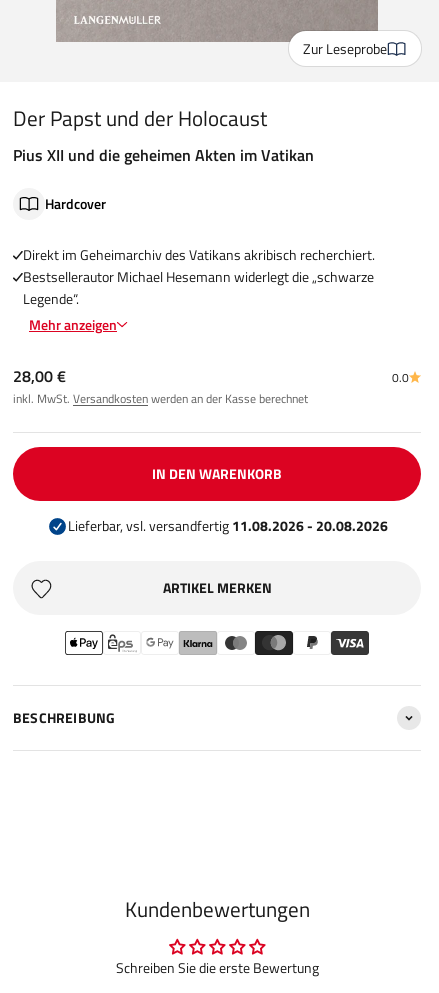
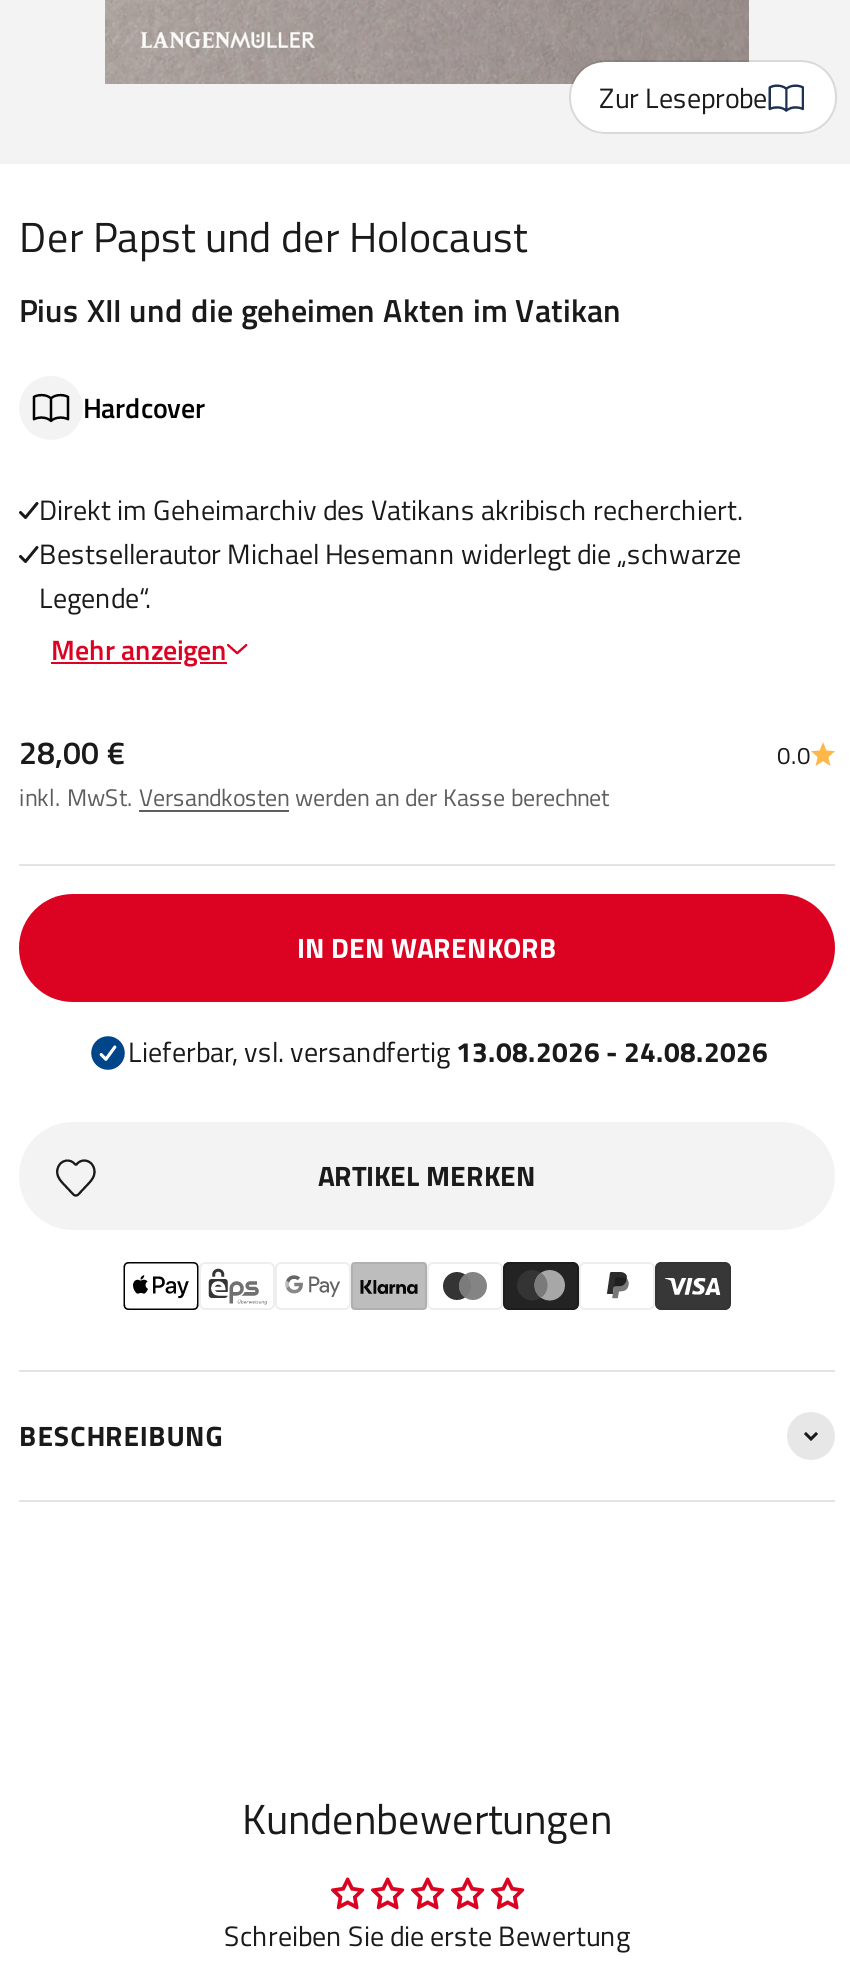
- Lieferbar, vsl. versandfertig 11.08.2026 - 20.08.2026
+ Lieferbar, vsl. versandfertig 13.08.2026 - 24.08.2026
